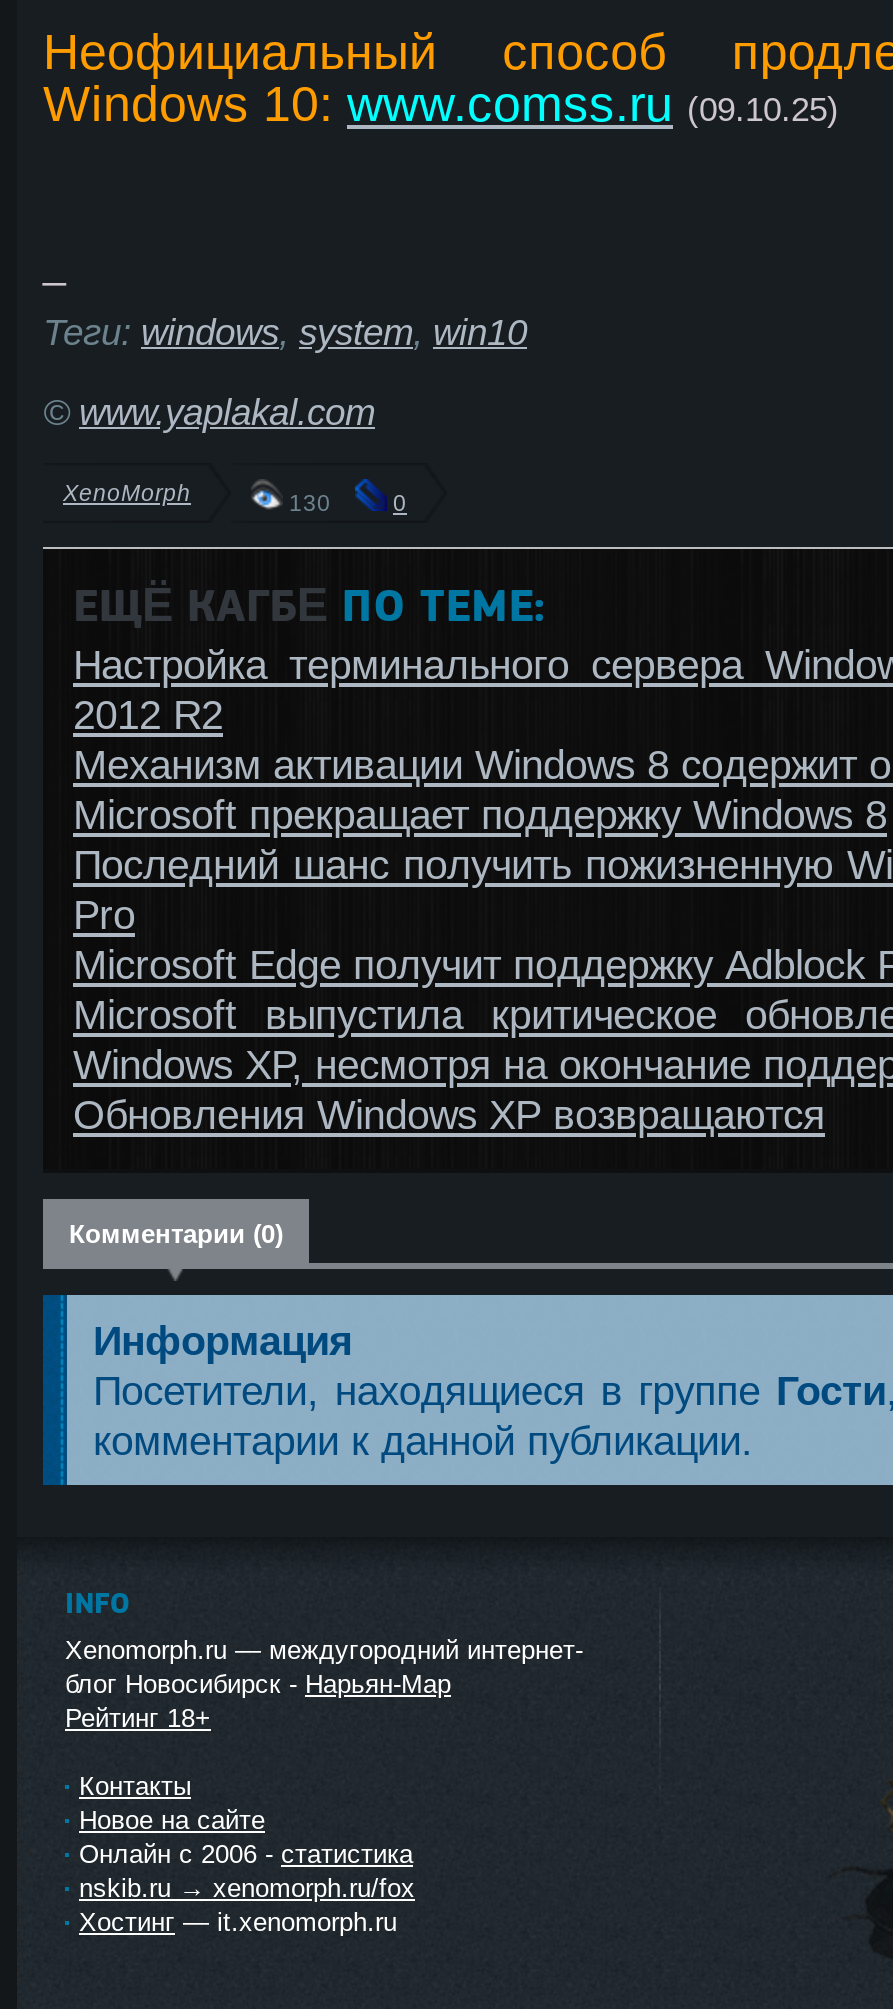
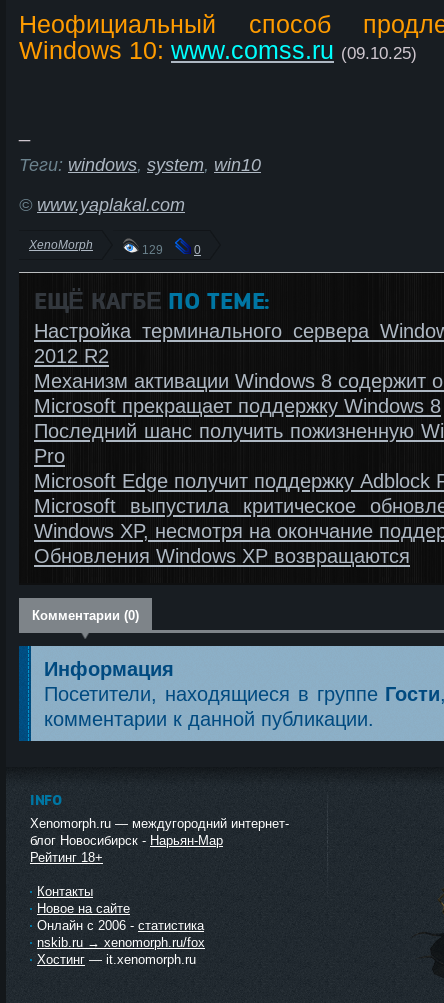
- 130 0
+ 129 0
